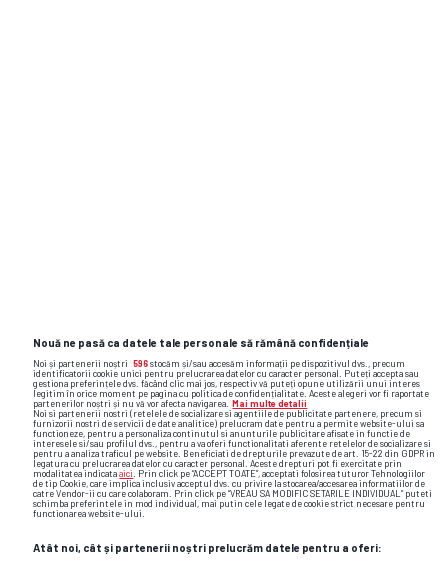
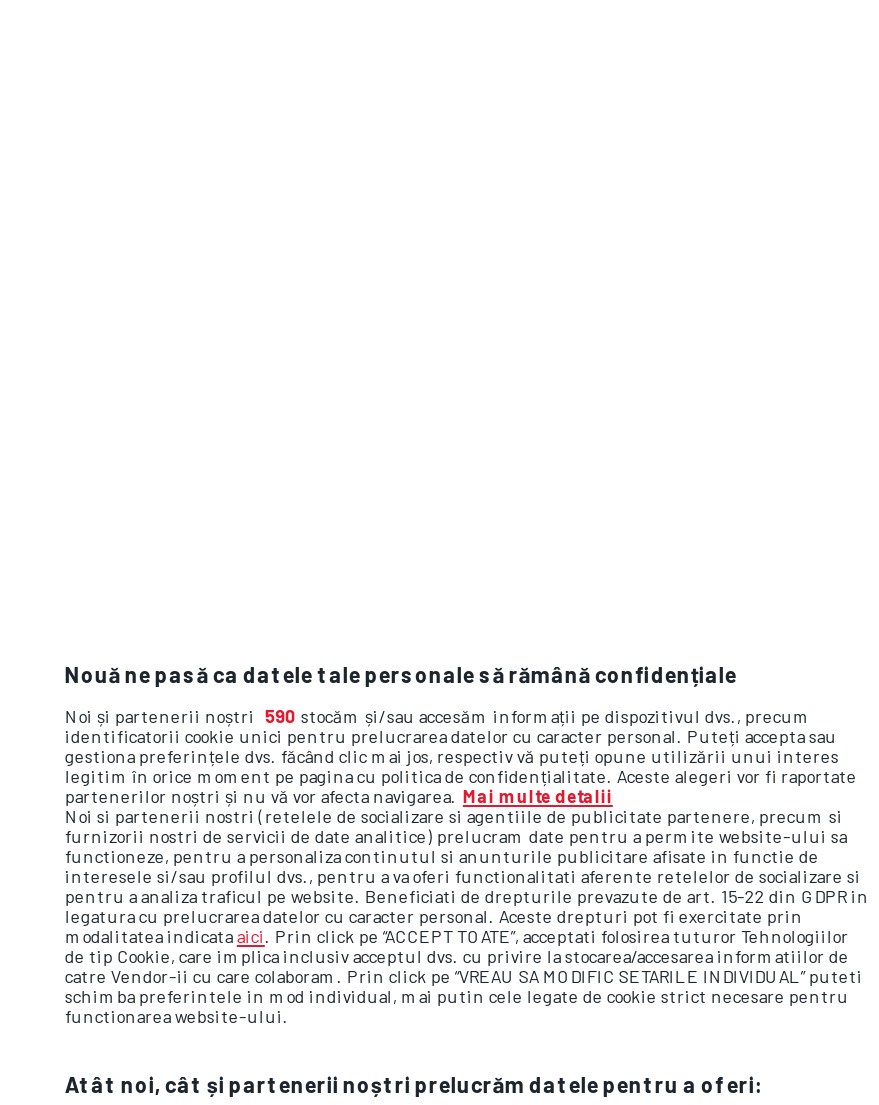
- Noi și partenerii noștri 596 stocăm și/sau accesăm informații pe dispozitivul dvs., precum
+ Noi și partenerii noștri 590 stocăm și/sau accesăm informații pe dispozitivul dvs., precum
